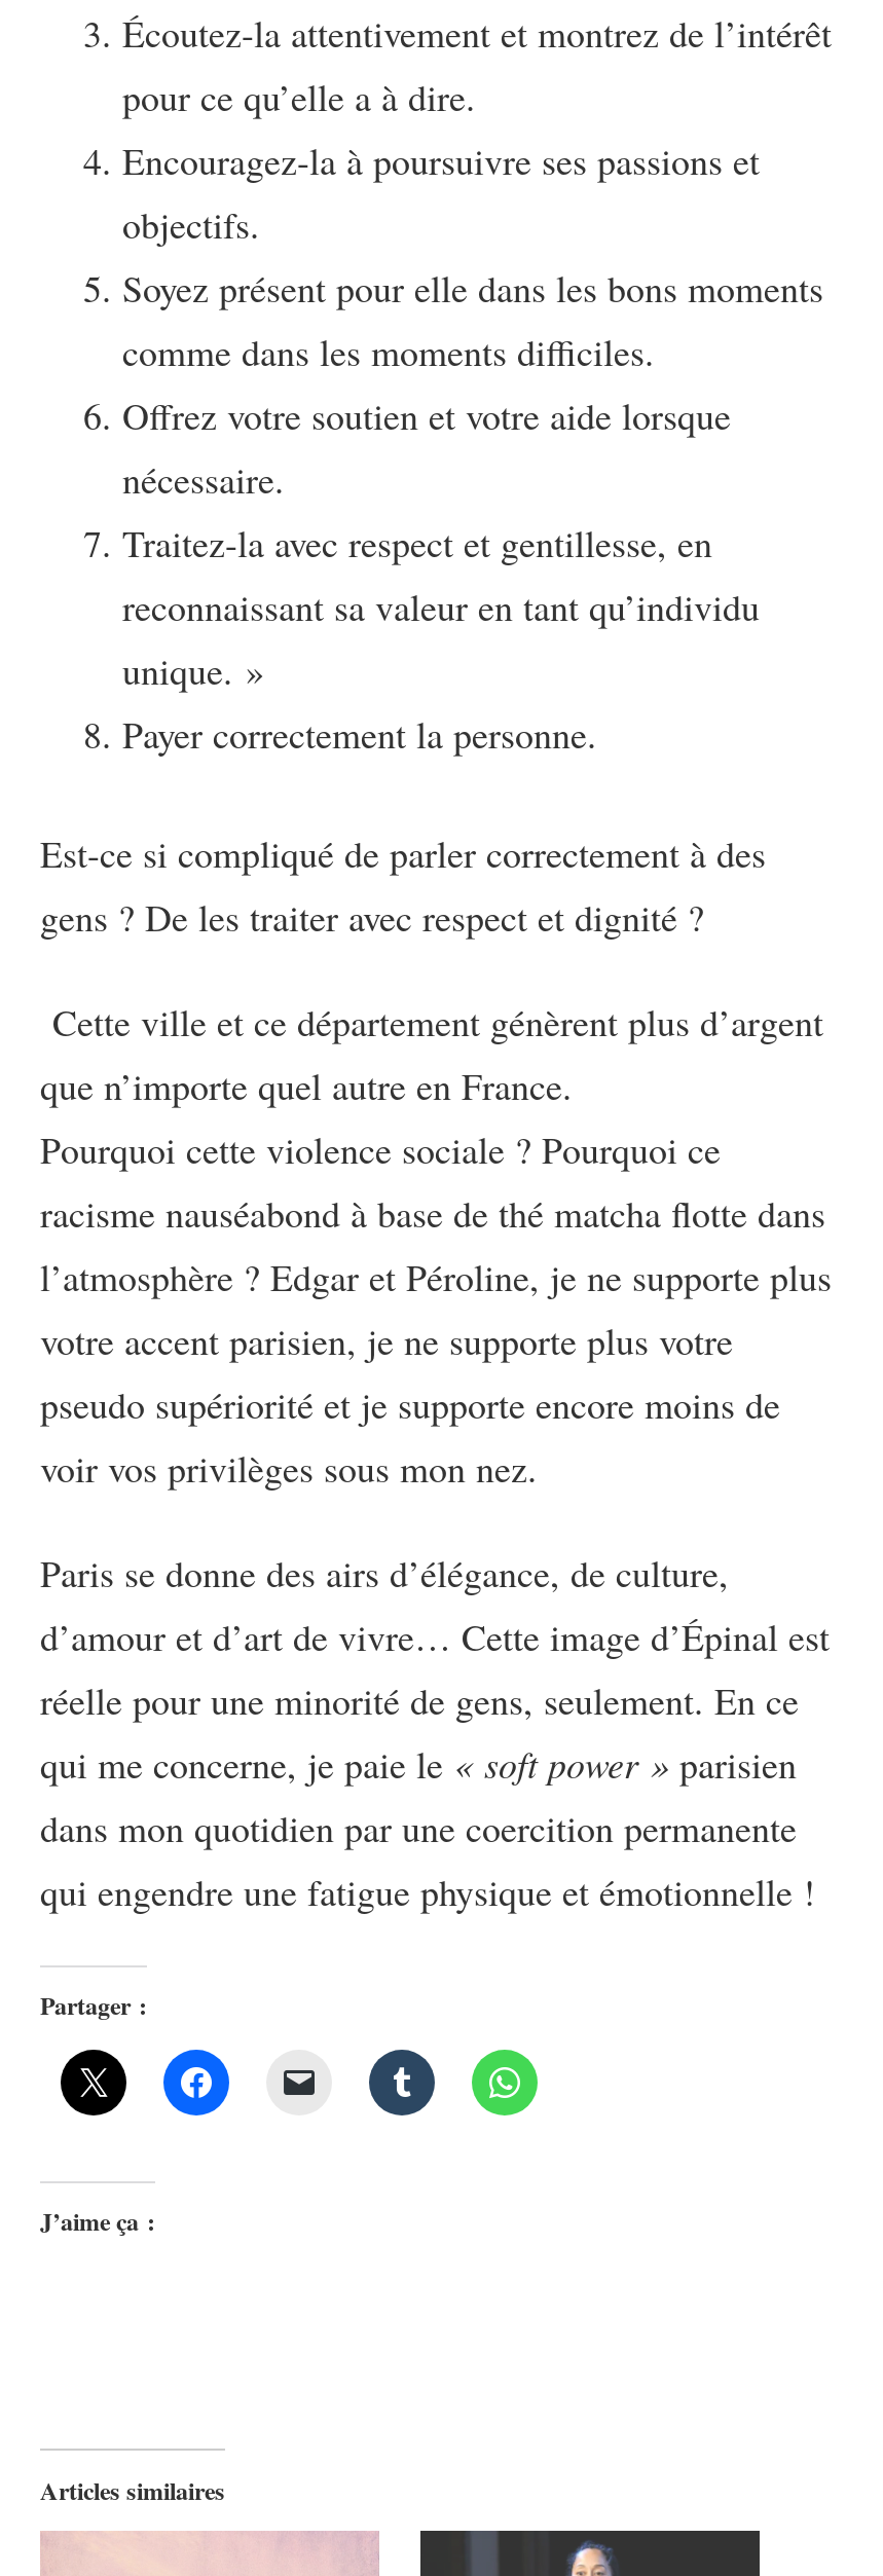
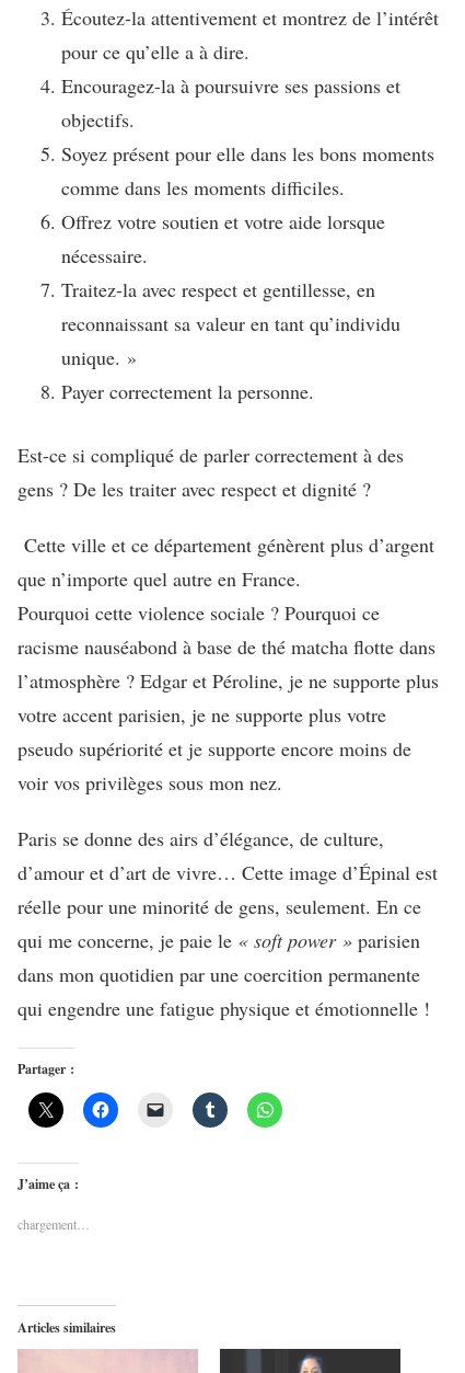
+ chargement…
